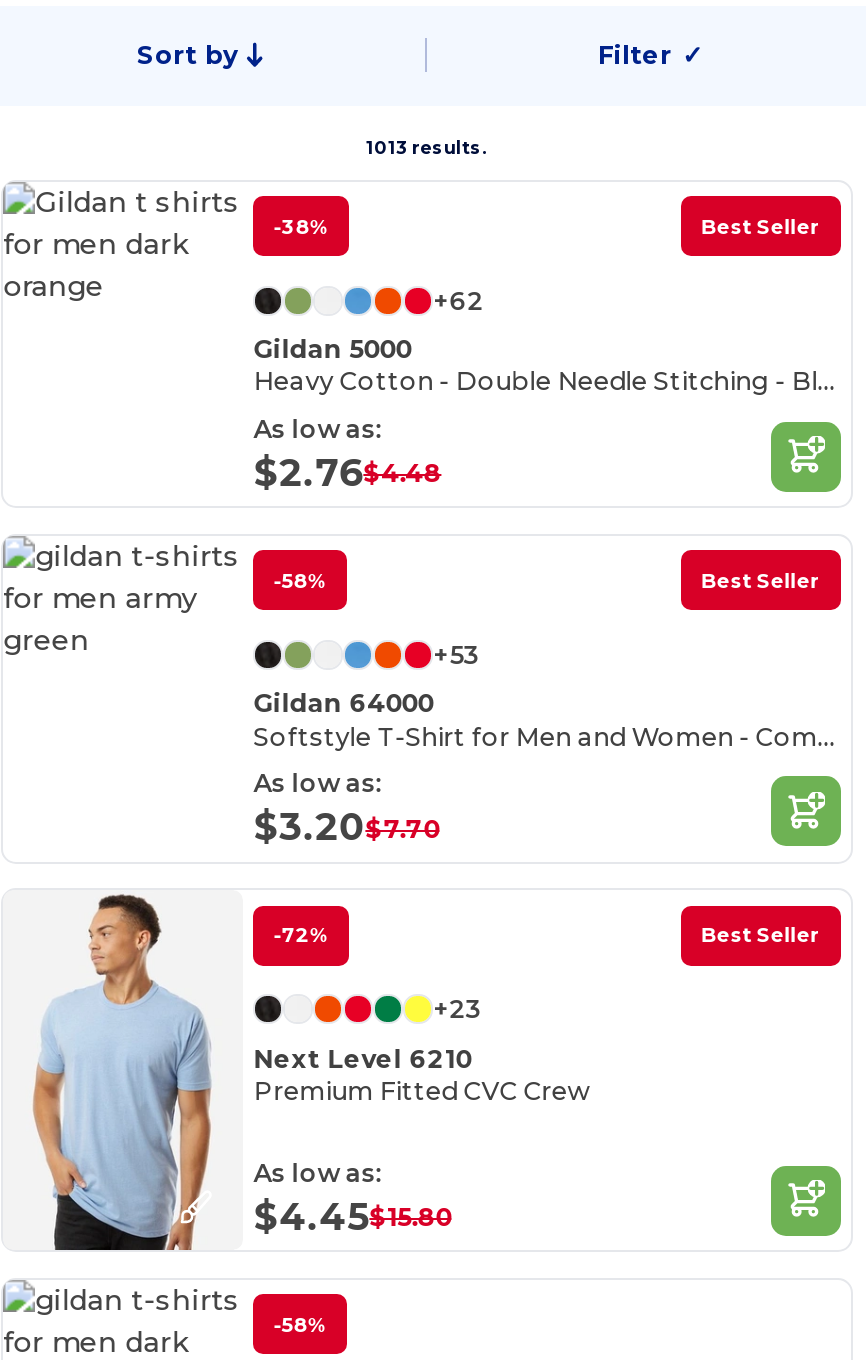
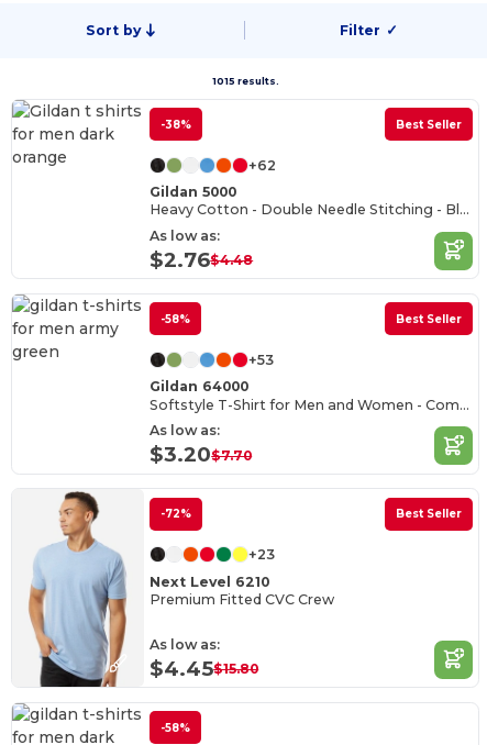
- 1013 results.
+ 1015 results.
